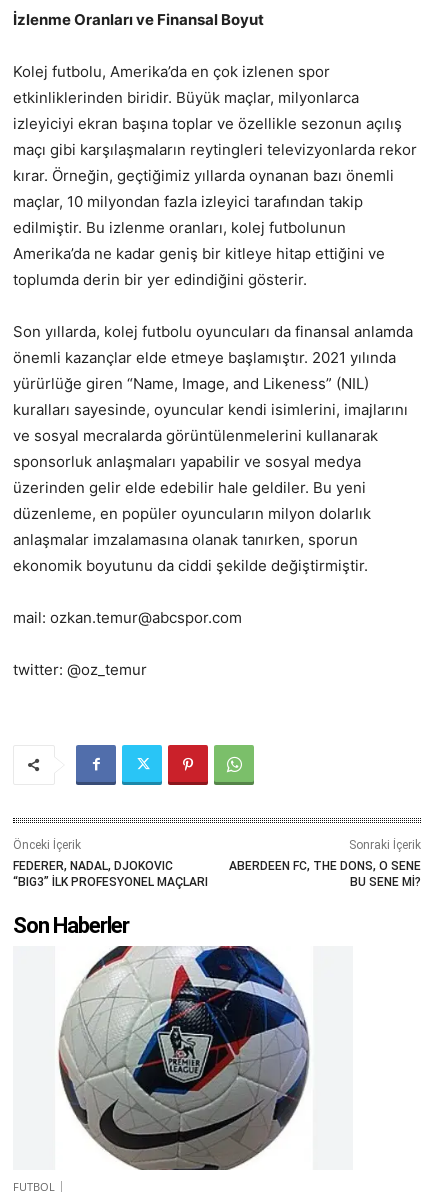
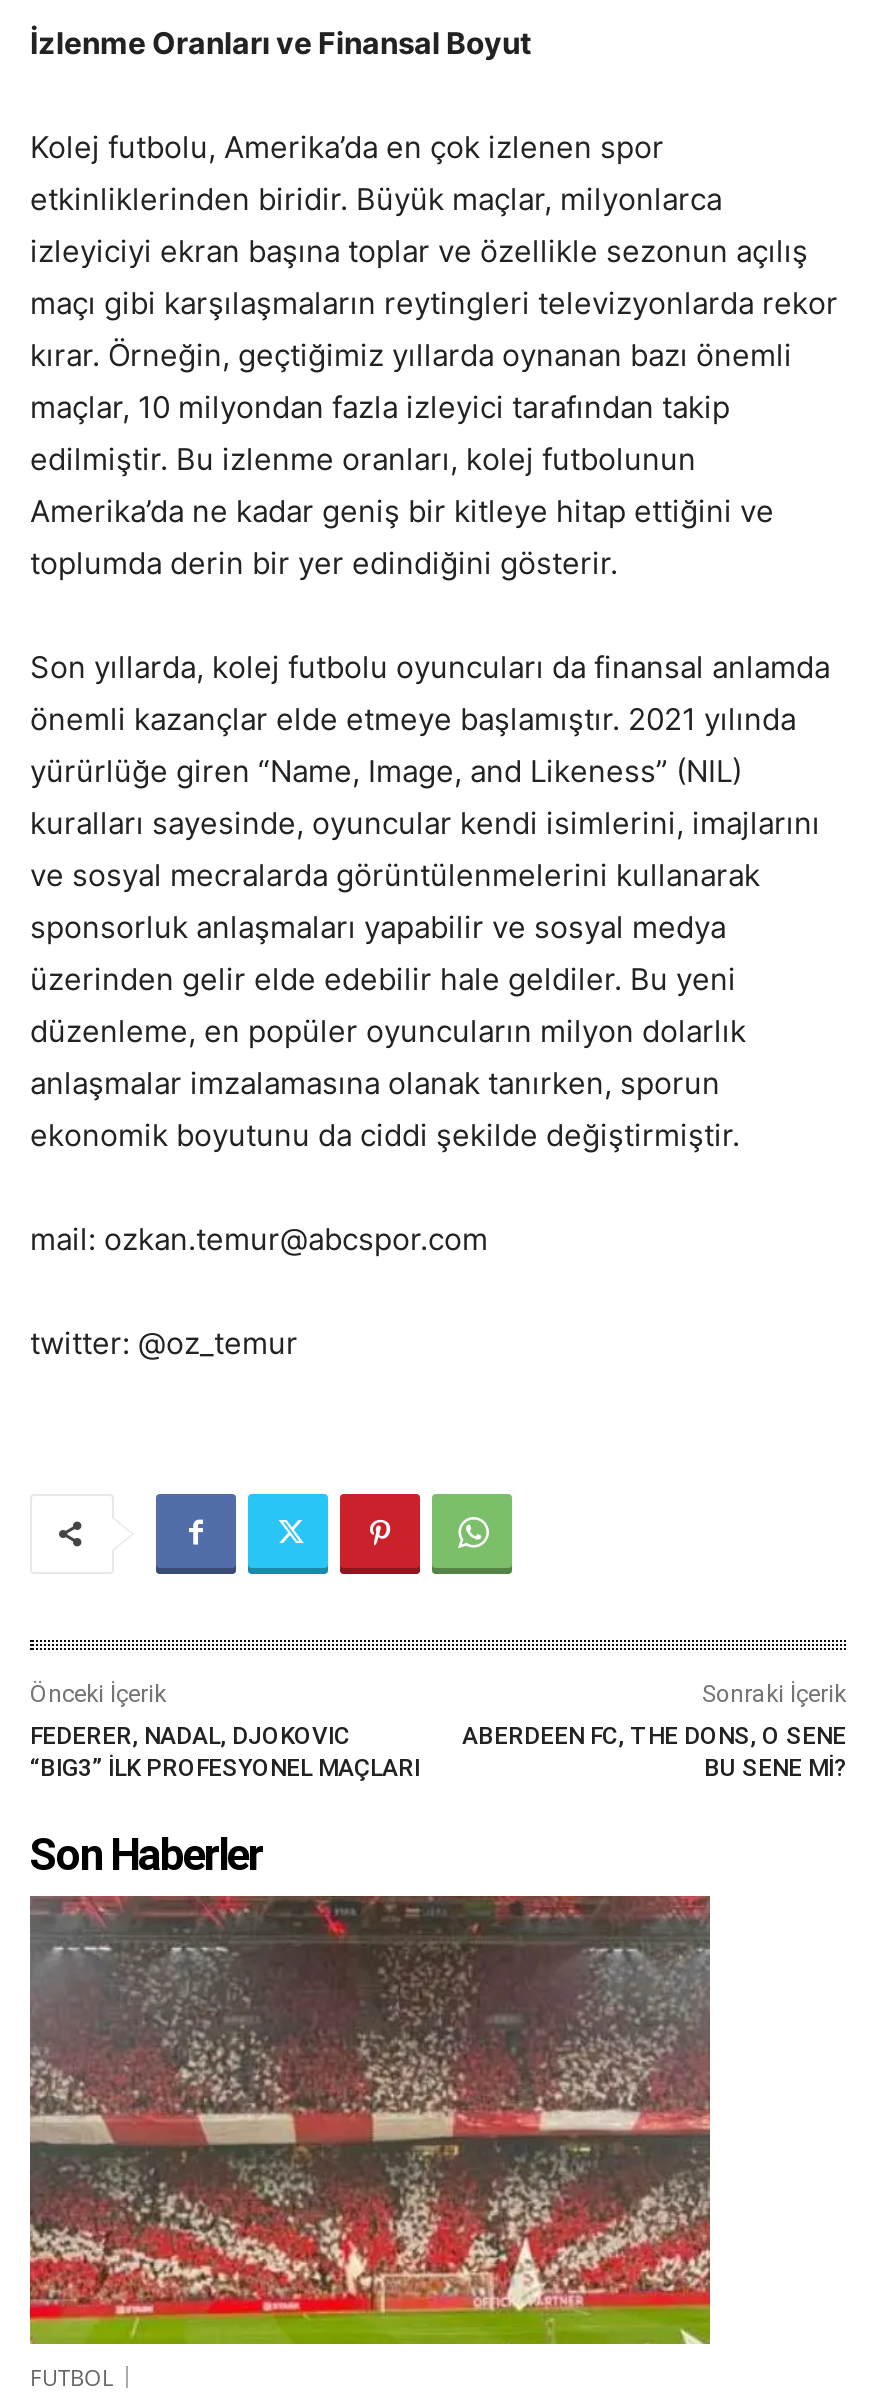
- [image]
+ [image]
